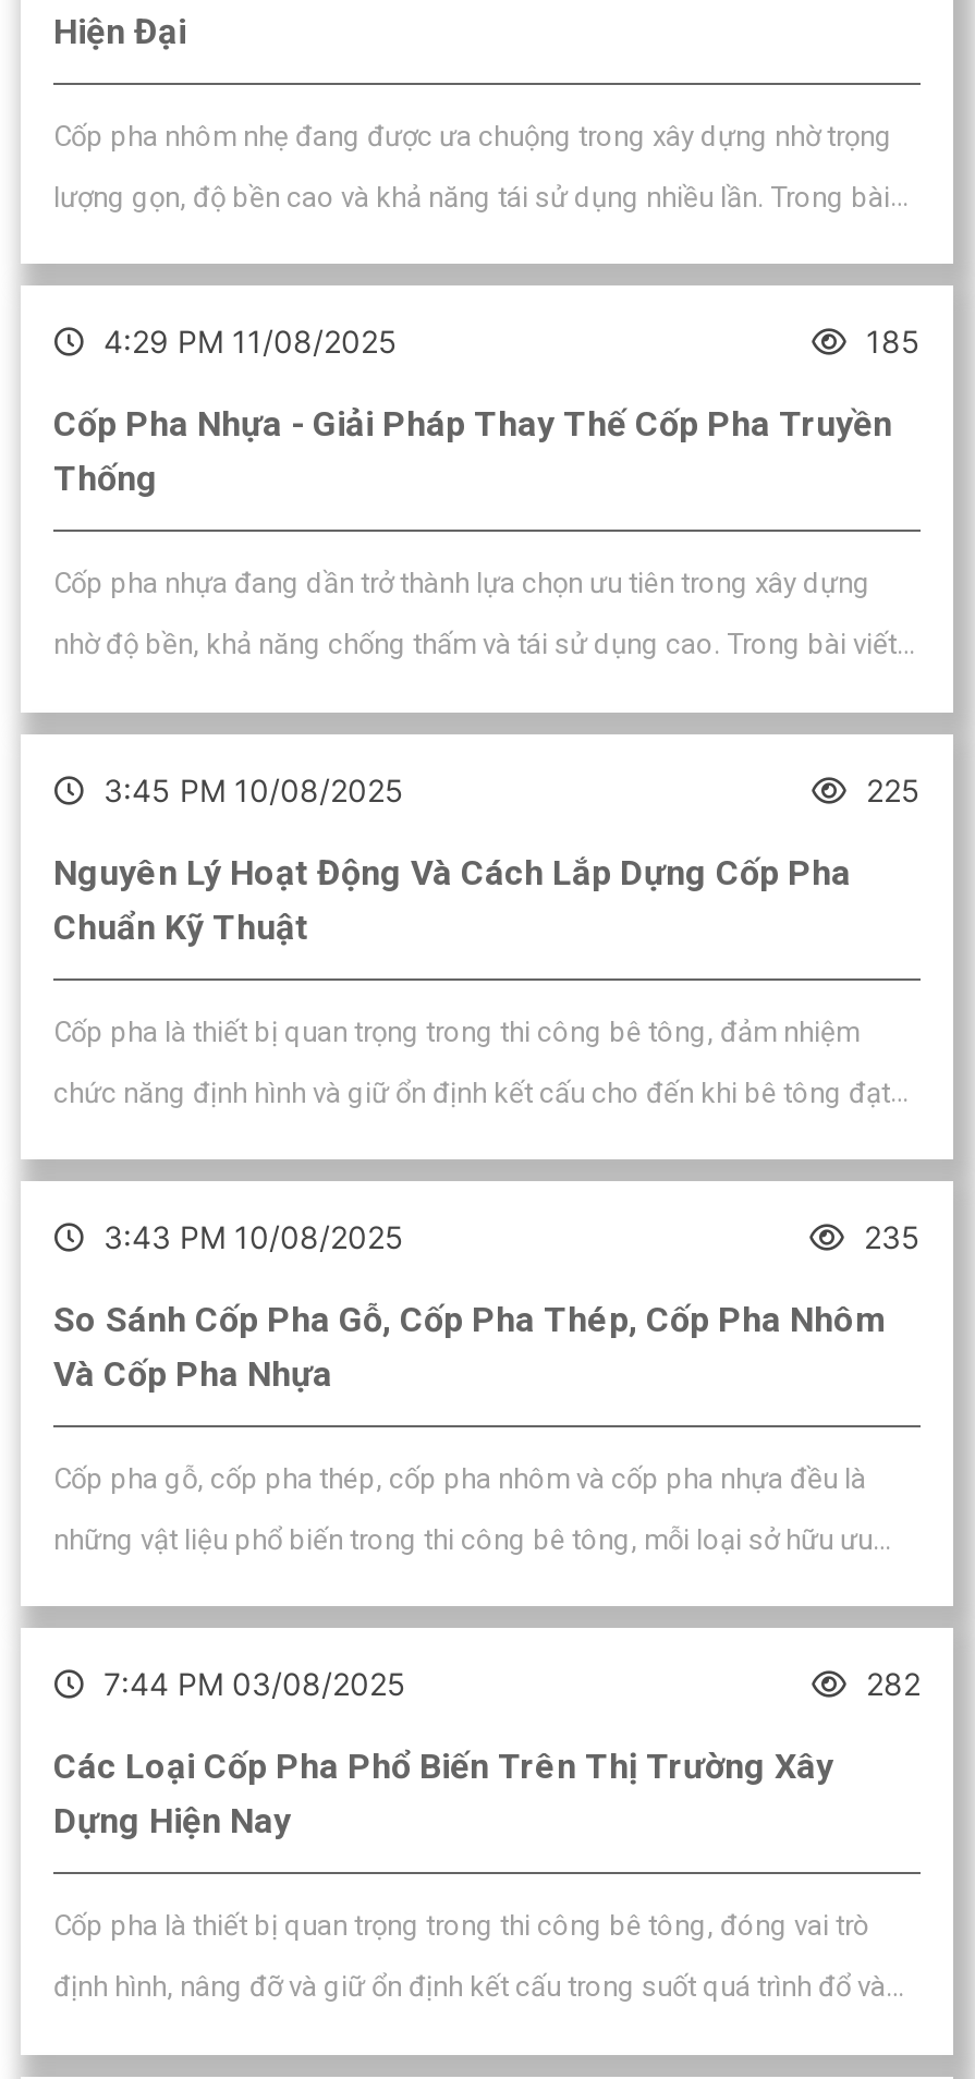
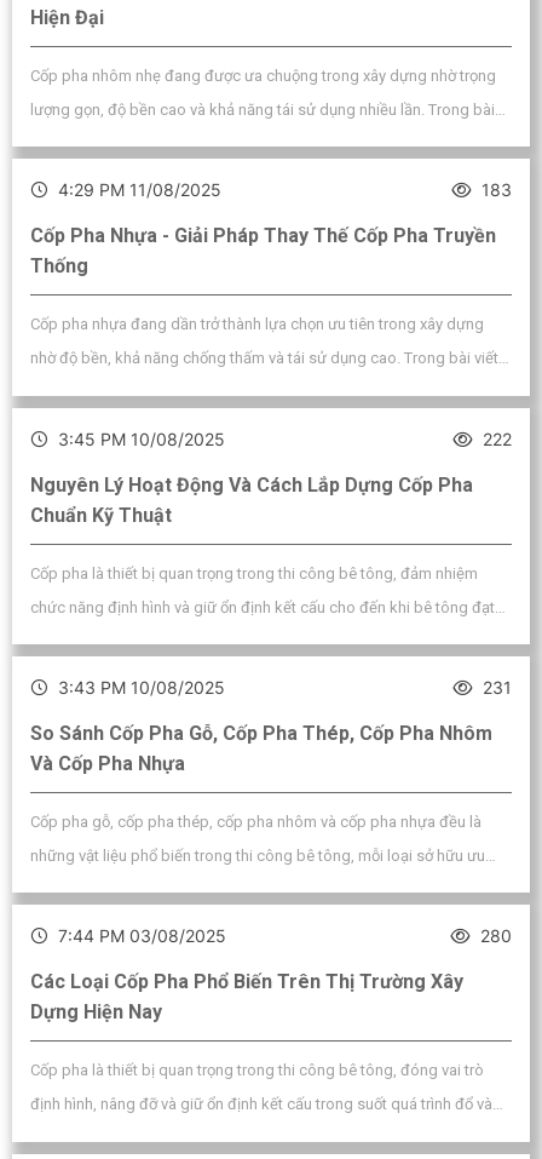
- 185
+ 183

- 225
+ 222

- 235
+ 231

- 282
+ 280
